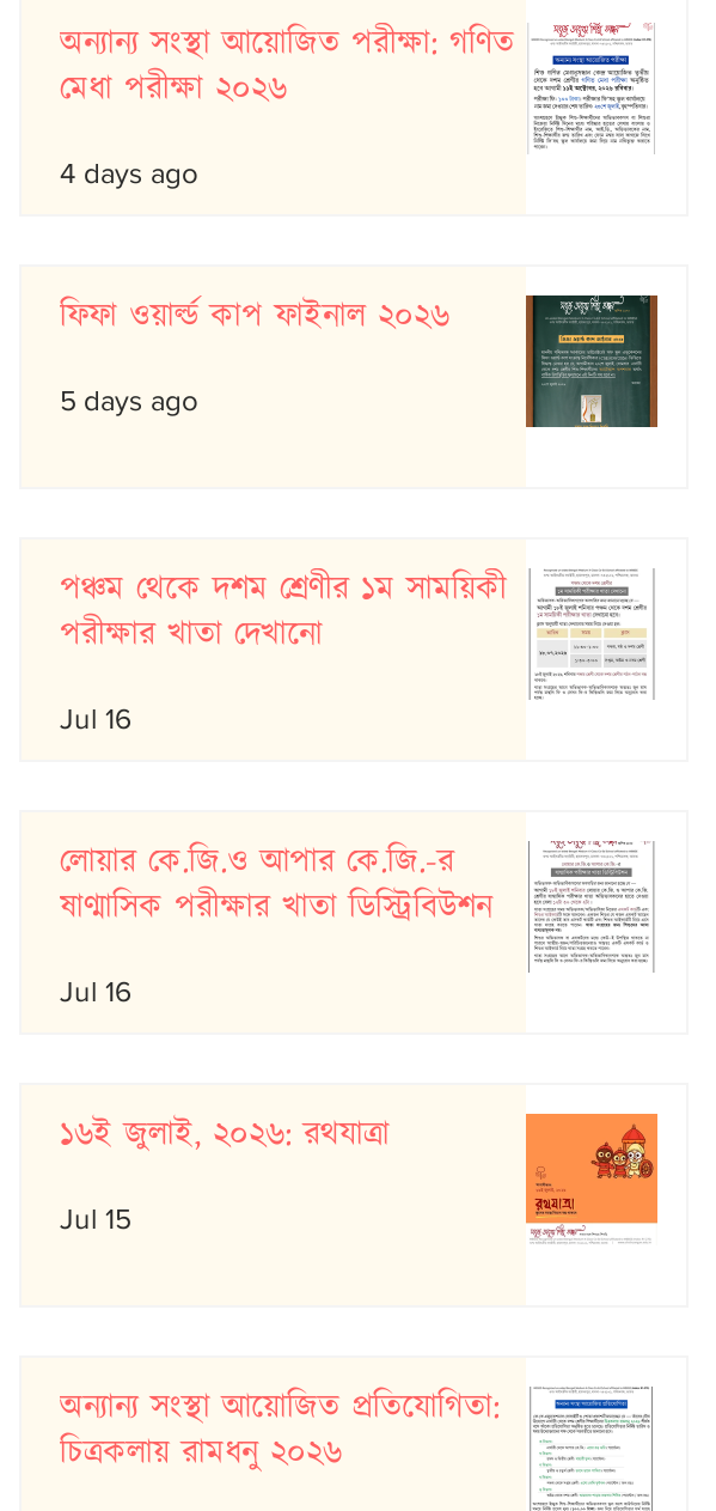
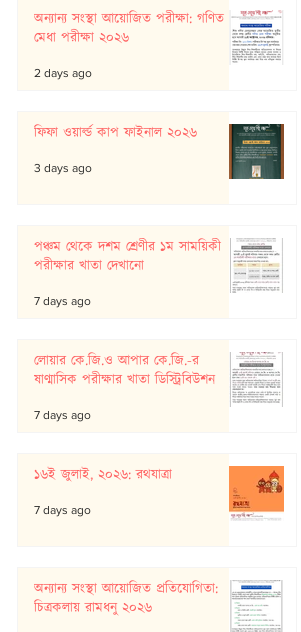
- 4 days ago
+ 2 days ago

- 5 days ago
+ 3 days ago

- Jul 16
+ 7 days ago

- Jul 16
+ 7 days ago

- Jul 15
+ 7 days ago
